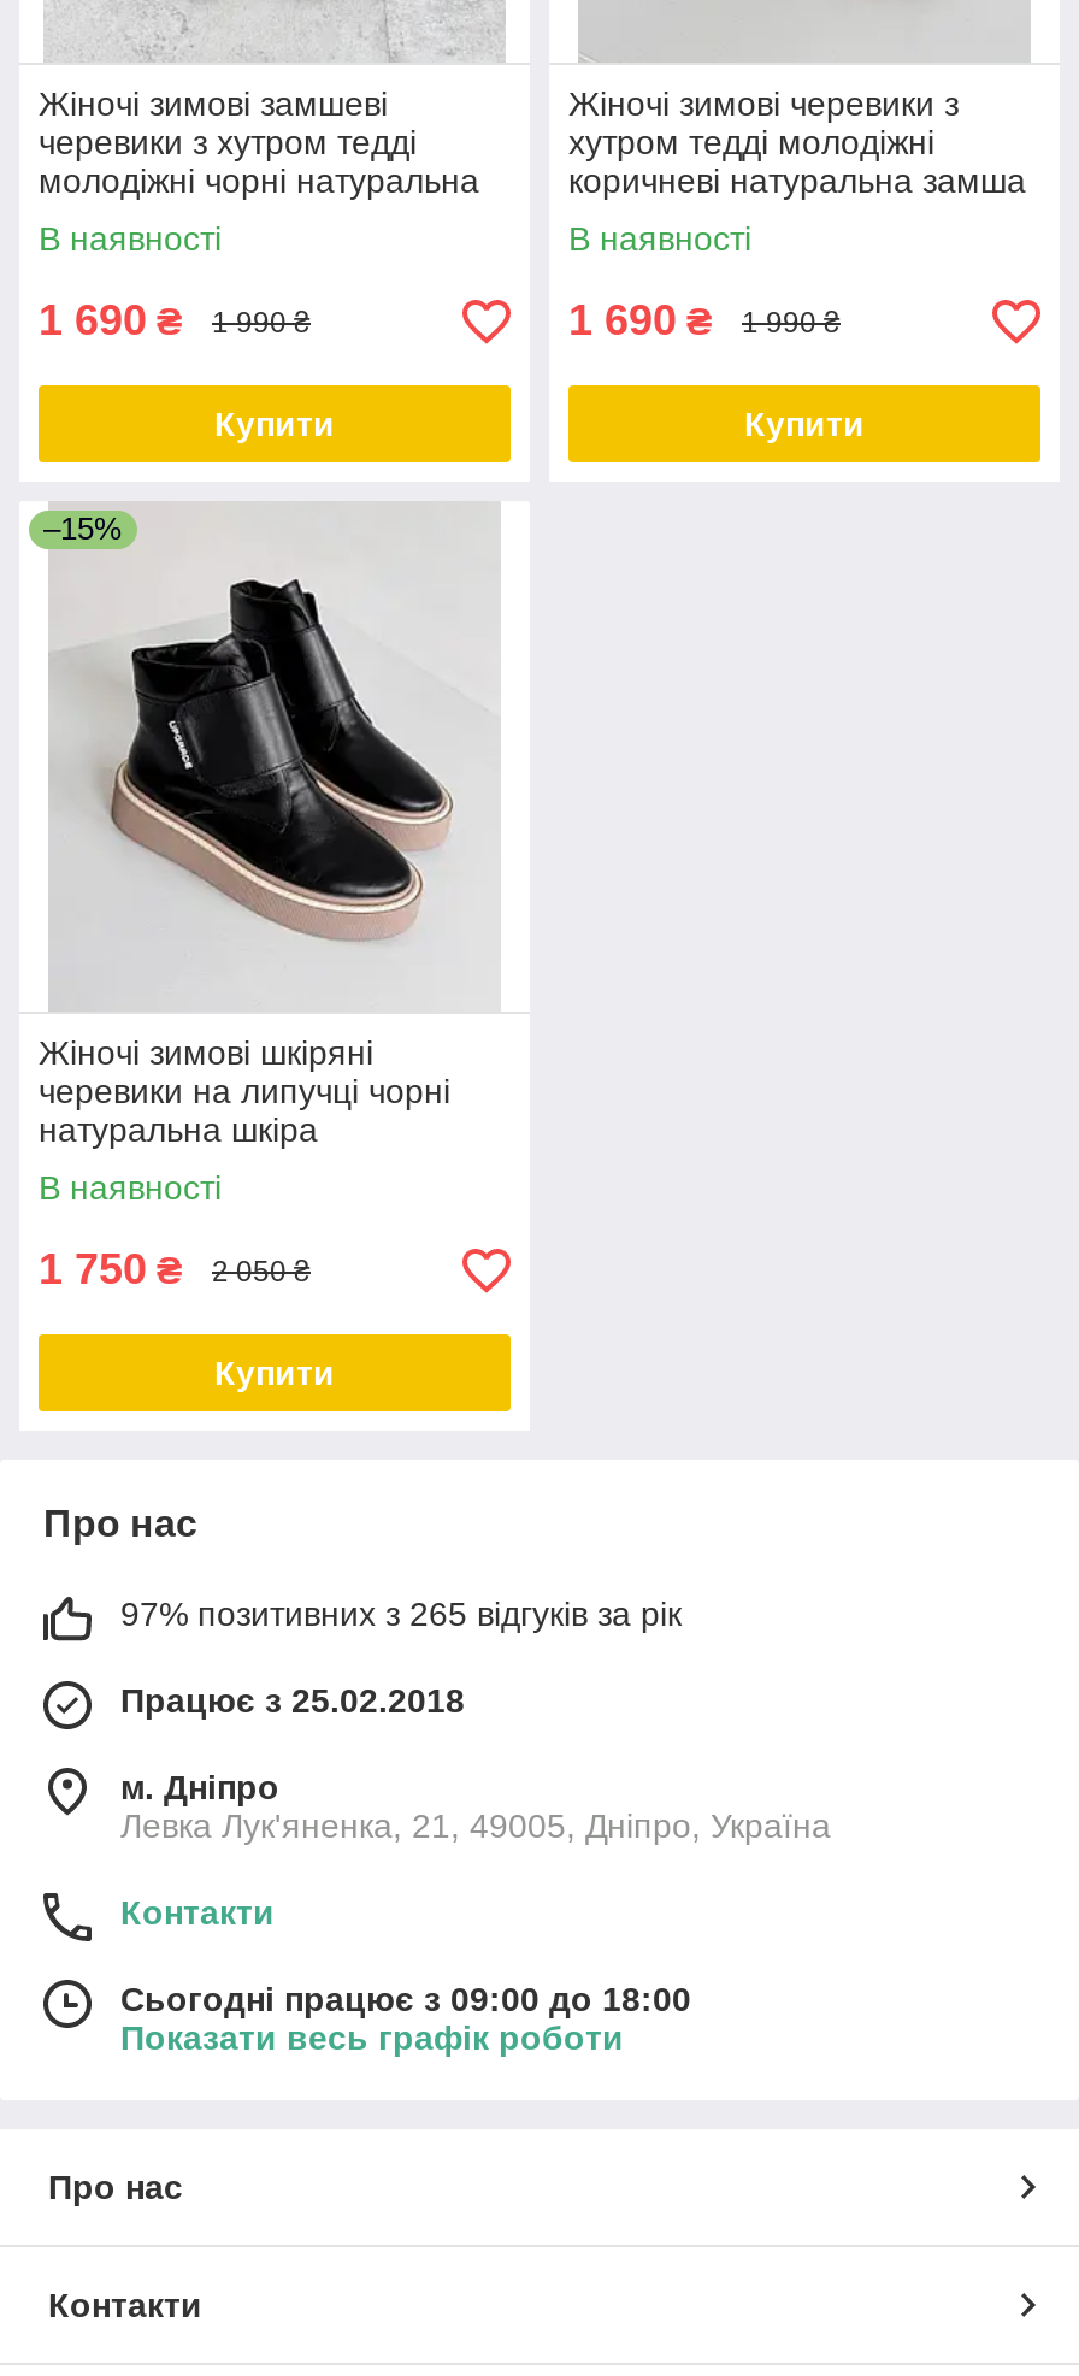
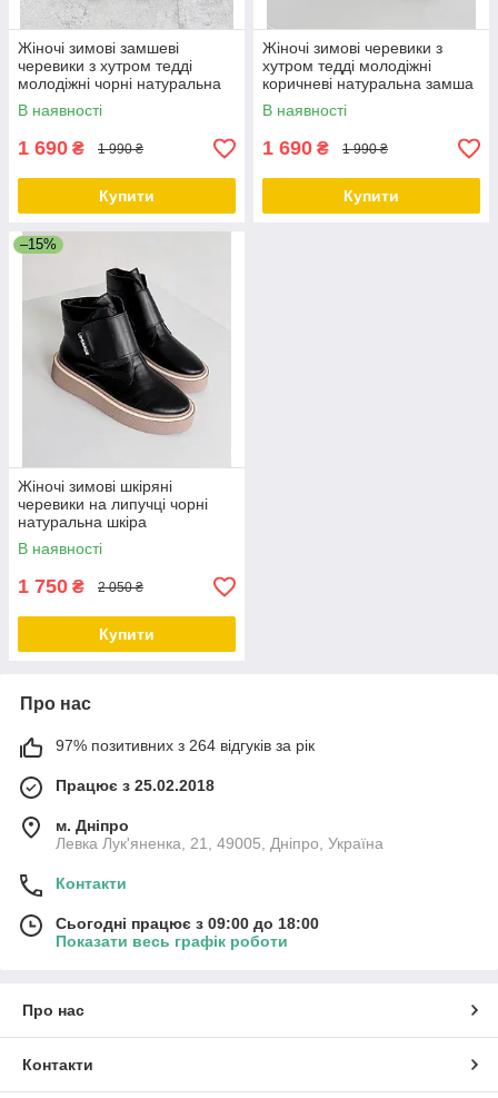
- 97% позитивних з 265 відгуків за рік
+ 97% позитивних з 264 відгуків за рік
